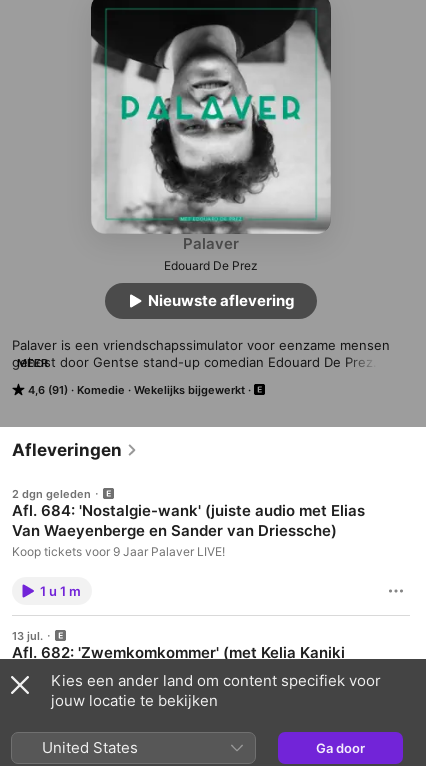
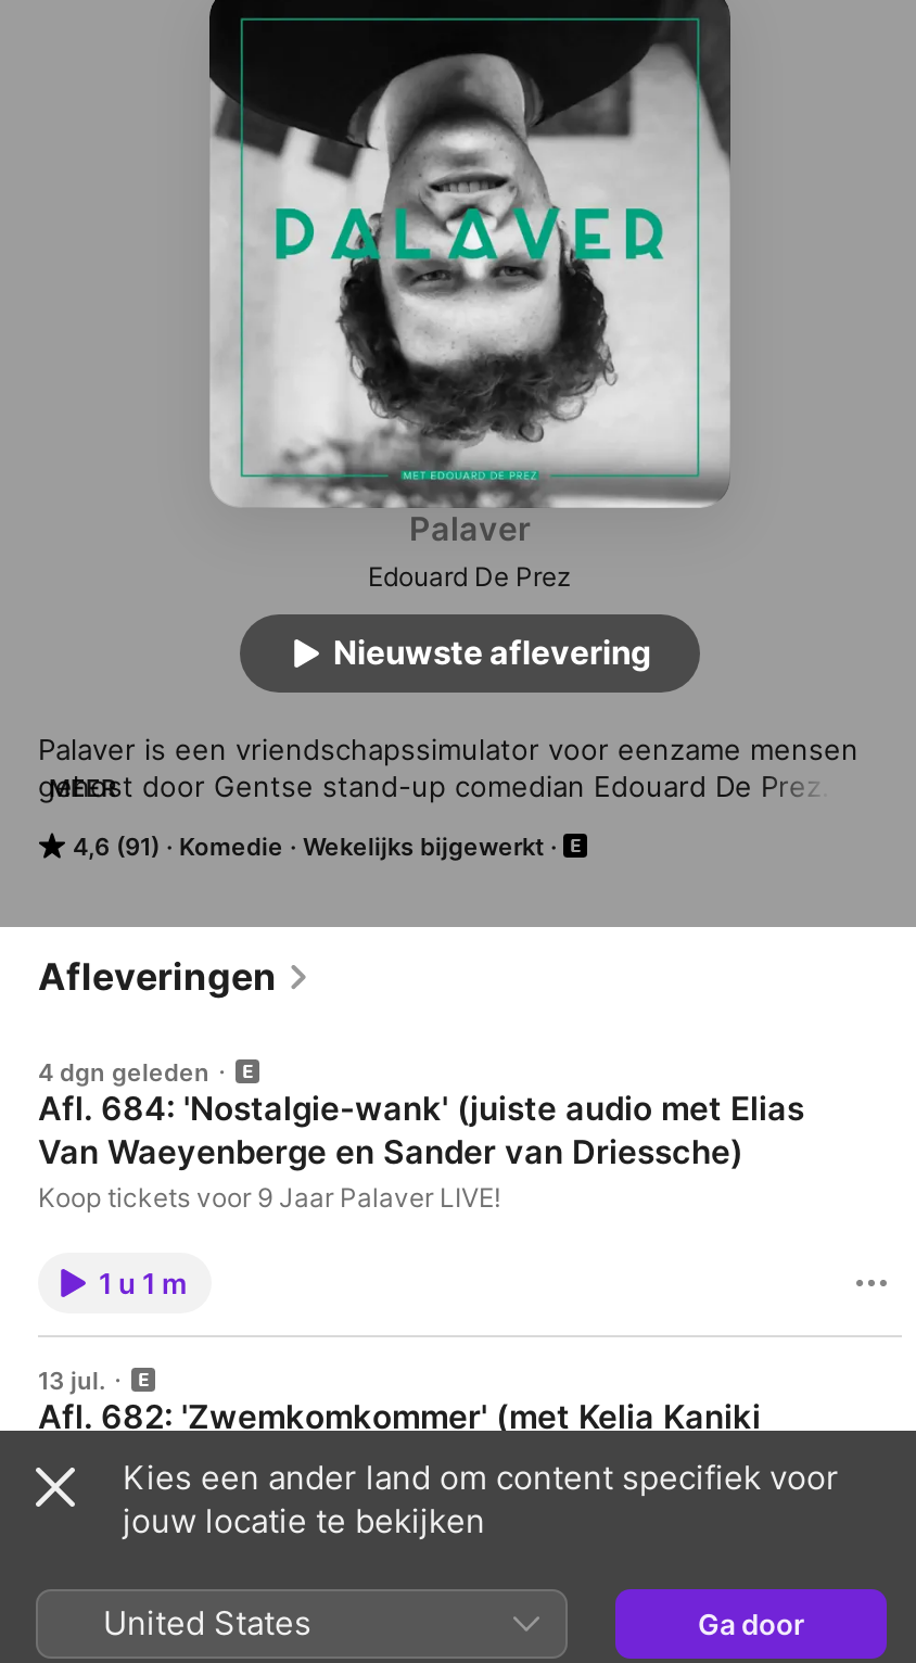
- 2 dgn geleden
+ 4 dgn geleden
